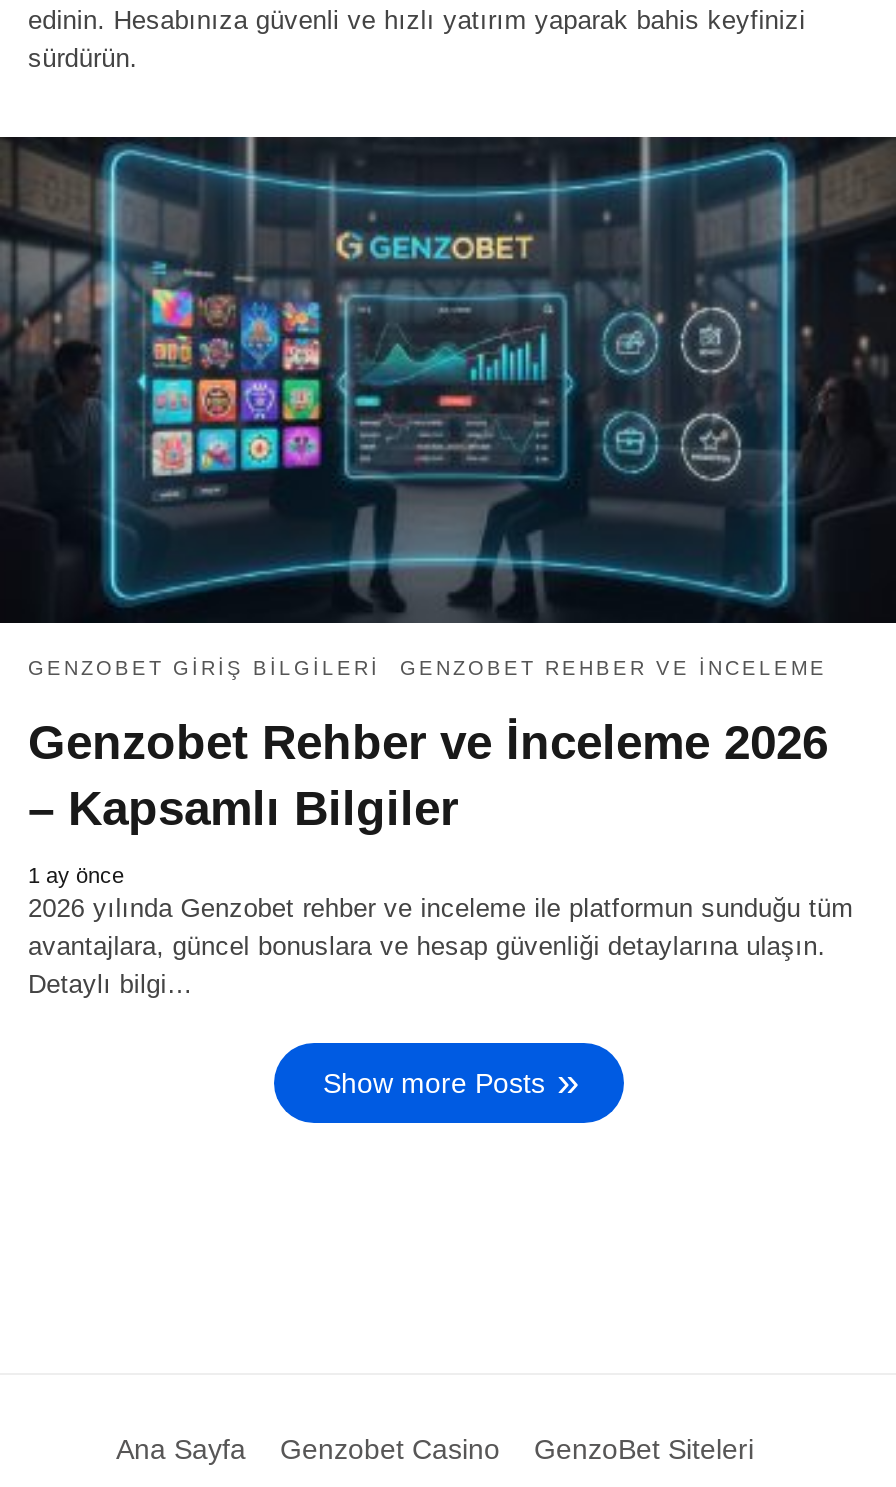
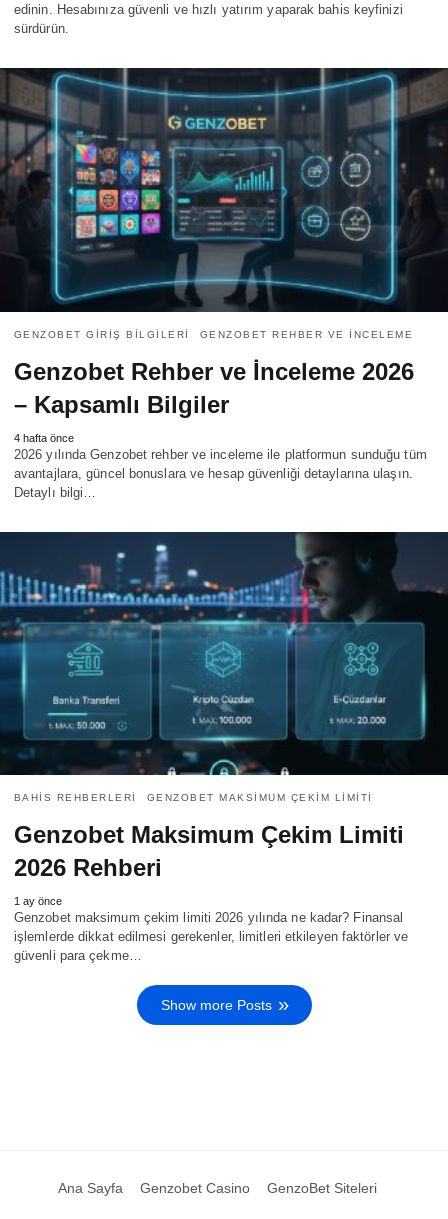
- 1 ay önce
+ 4 hafta önce

+ [image]
+ BAHIS REHBERLERI
+ GENZOBET MAKSIMUM ÇEKIM LIMITI
+ Genzobet Maksimum Çekim Limiti
+ 2026 Rehberi
+ 1 ay önce
+ Genzobet maksimum çekim limiti 2026 yılında ne kadar? Finansal
+ işlemlerde dikkat edilmesi gerekenler, limitleri etkileyen faktörler ve
+ güvenli para çekme…
